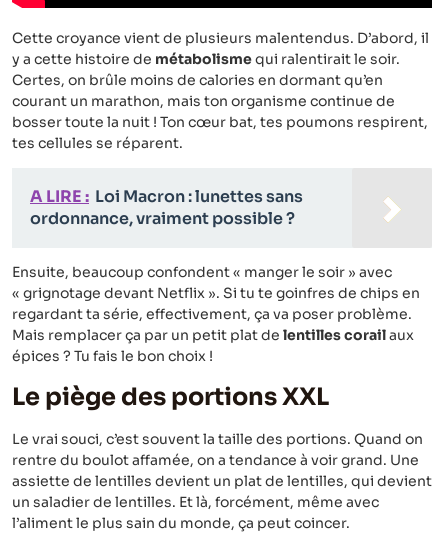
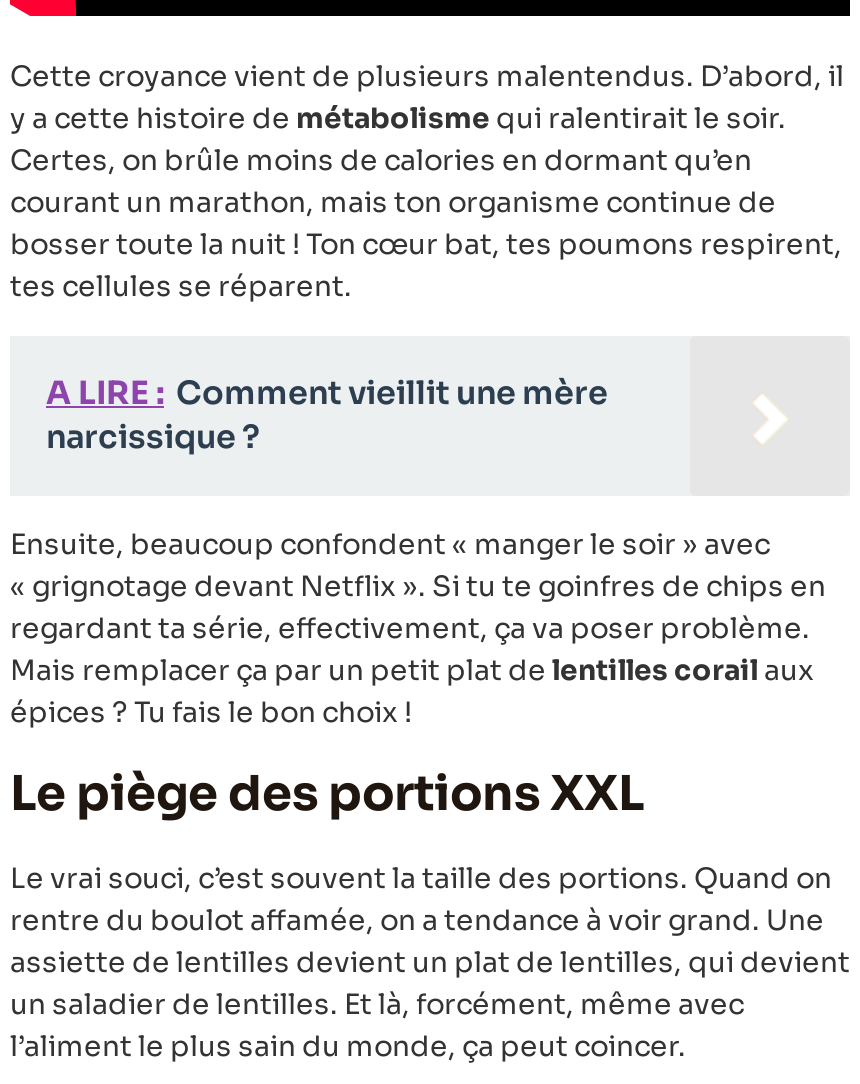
- A LIRE : Loi Macron : lunettes sans
- ordonnance, vraiment possible ?
+ A LIRE : Comment vieillit une mère
+ narcissique ?
